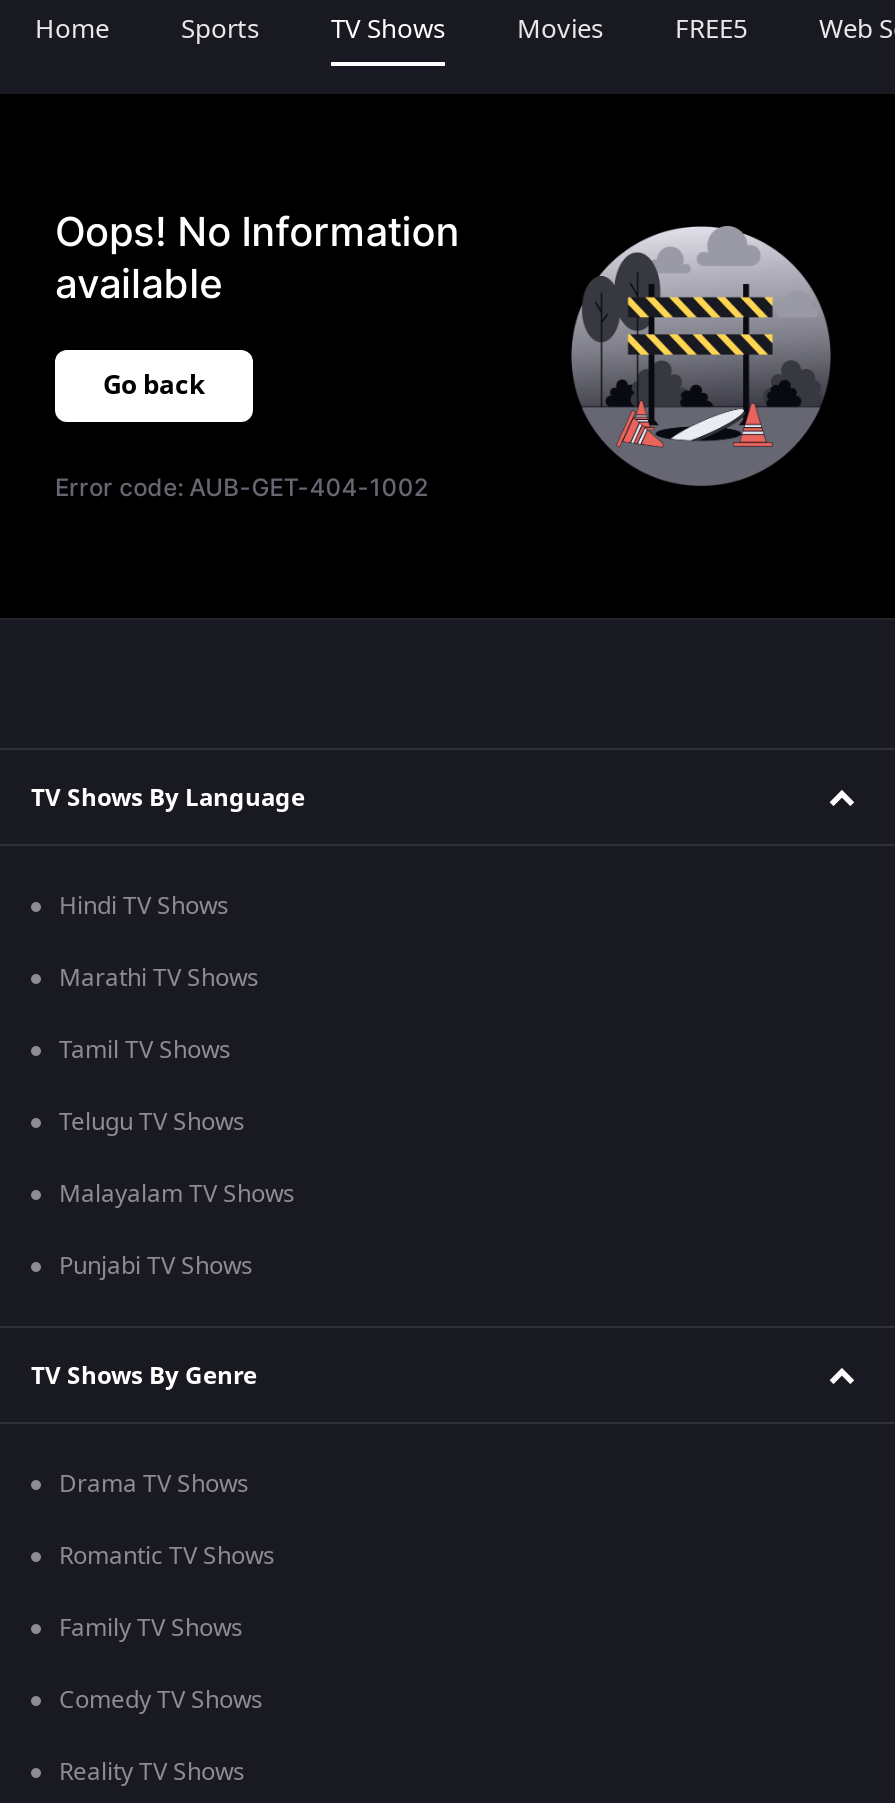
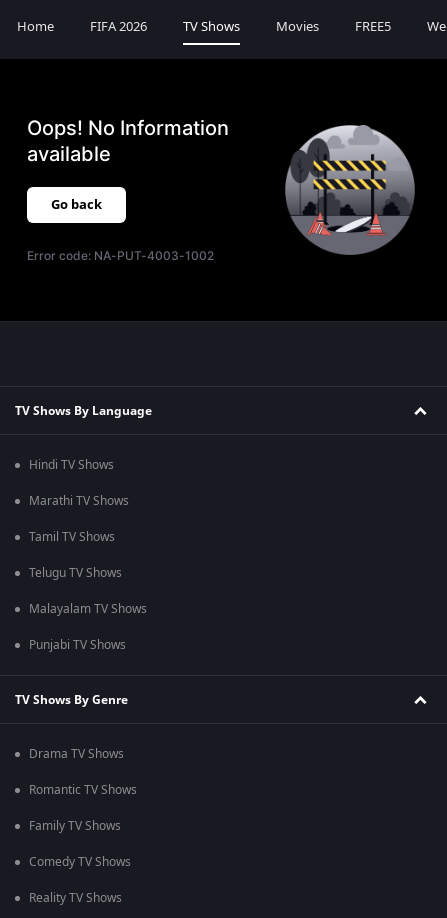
- Sports
+ FIFA 2026

- Error code: AUB-GET-404-1002
+ Error code: NA-PUT-4003-1002
